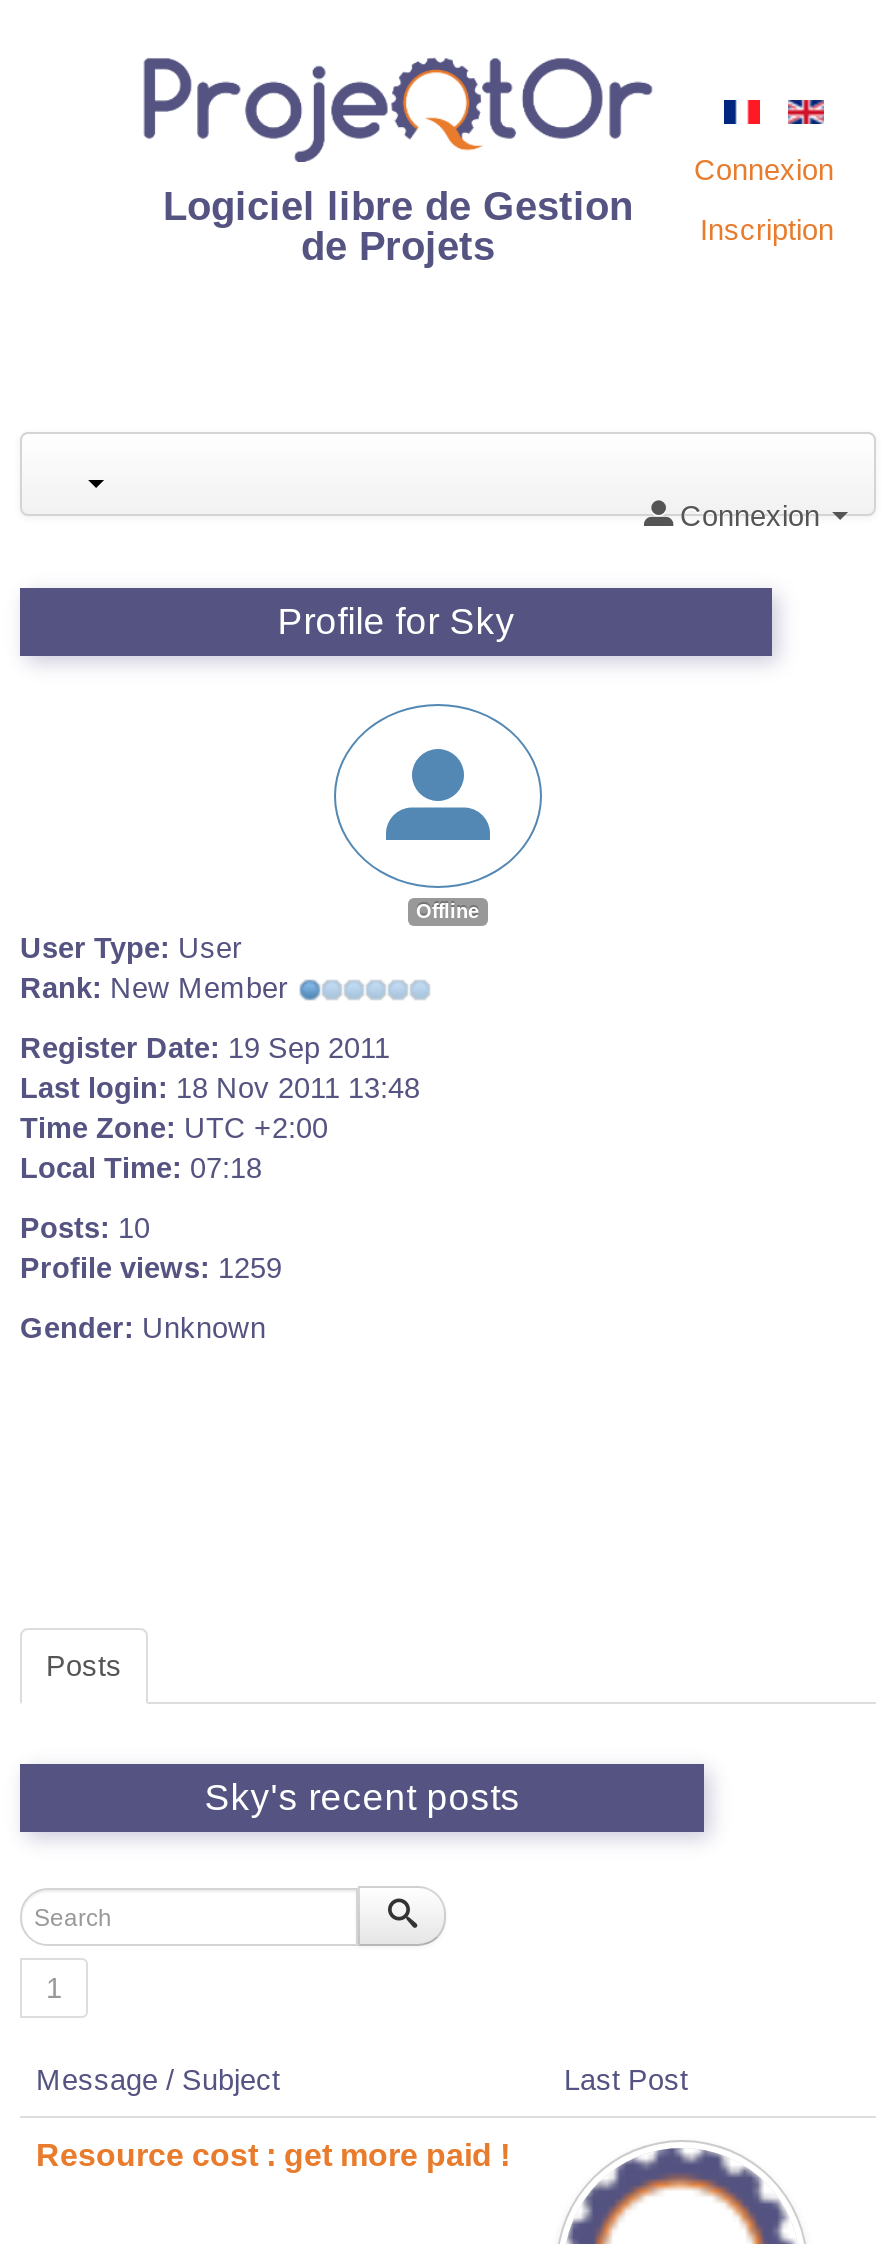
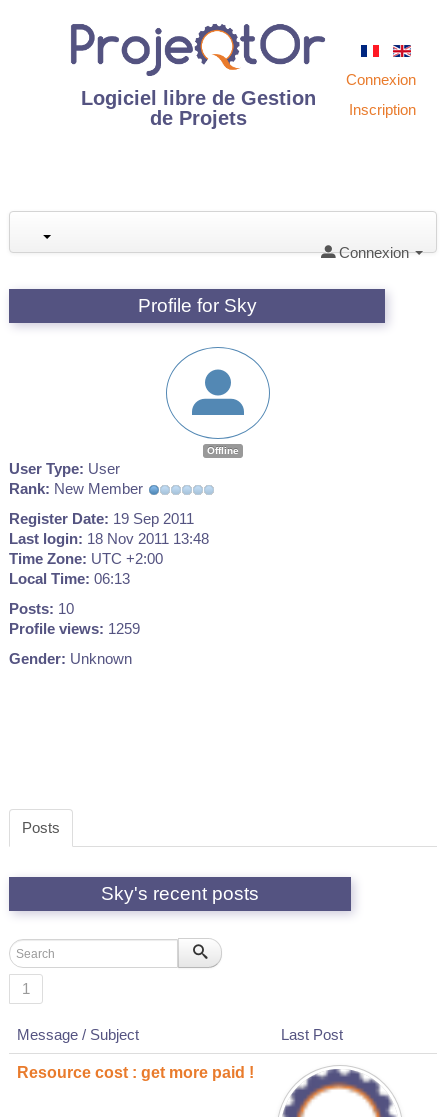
- Local Time: 07:18
+ Local Time: 06:13
